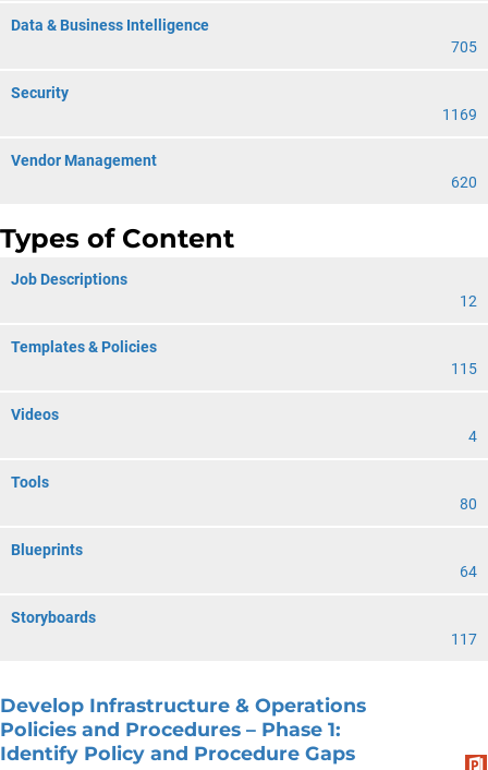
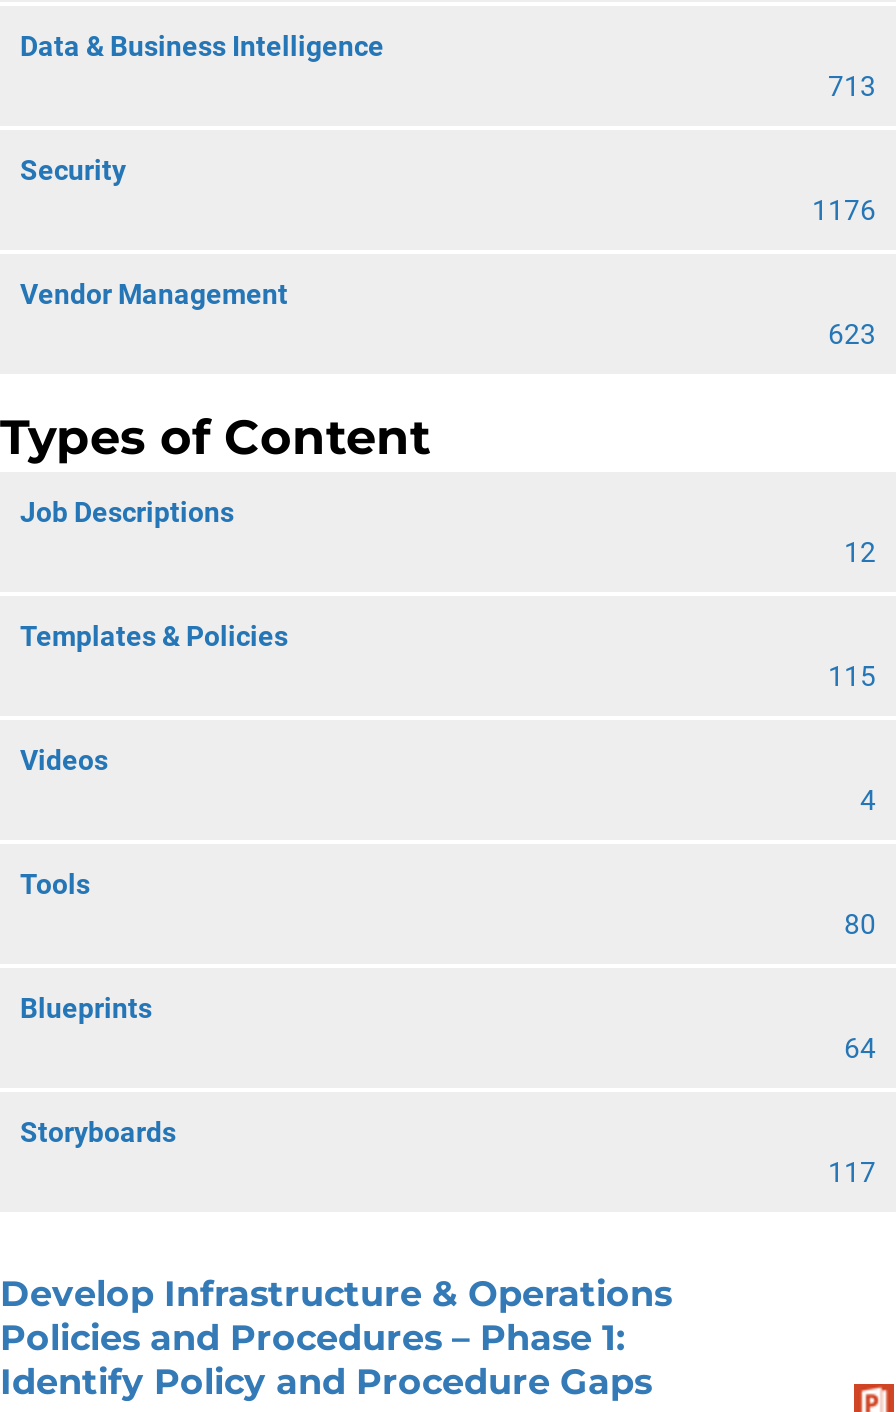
- 705
+ 713

- 1169
+ 1176

- 620
+ 623
